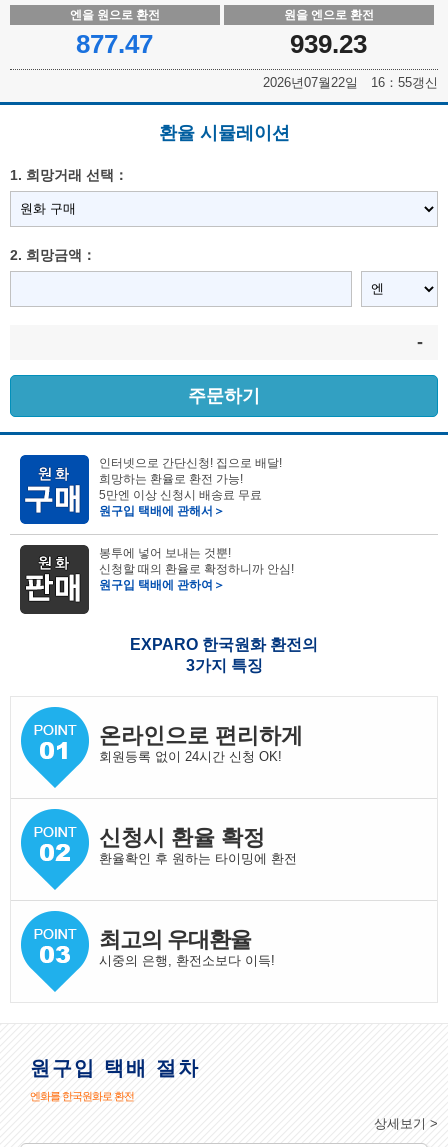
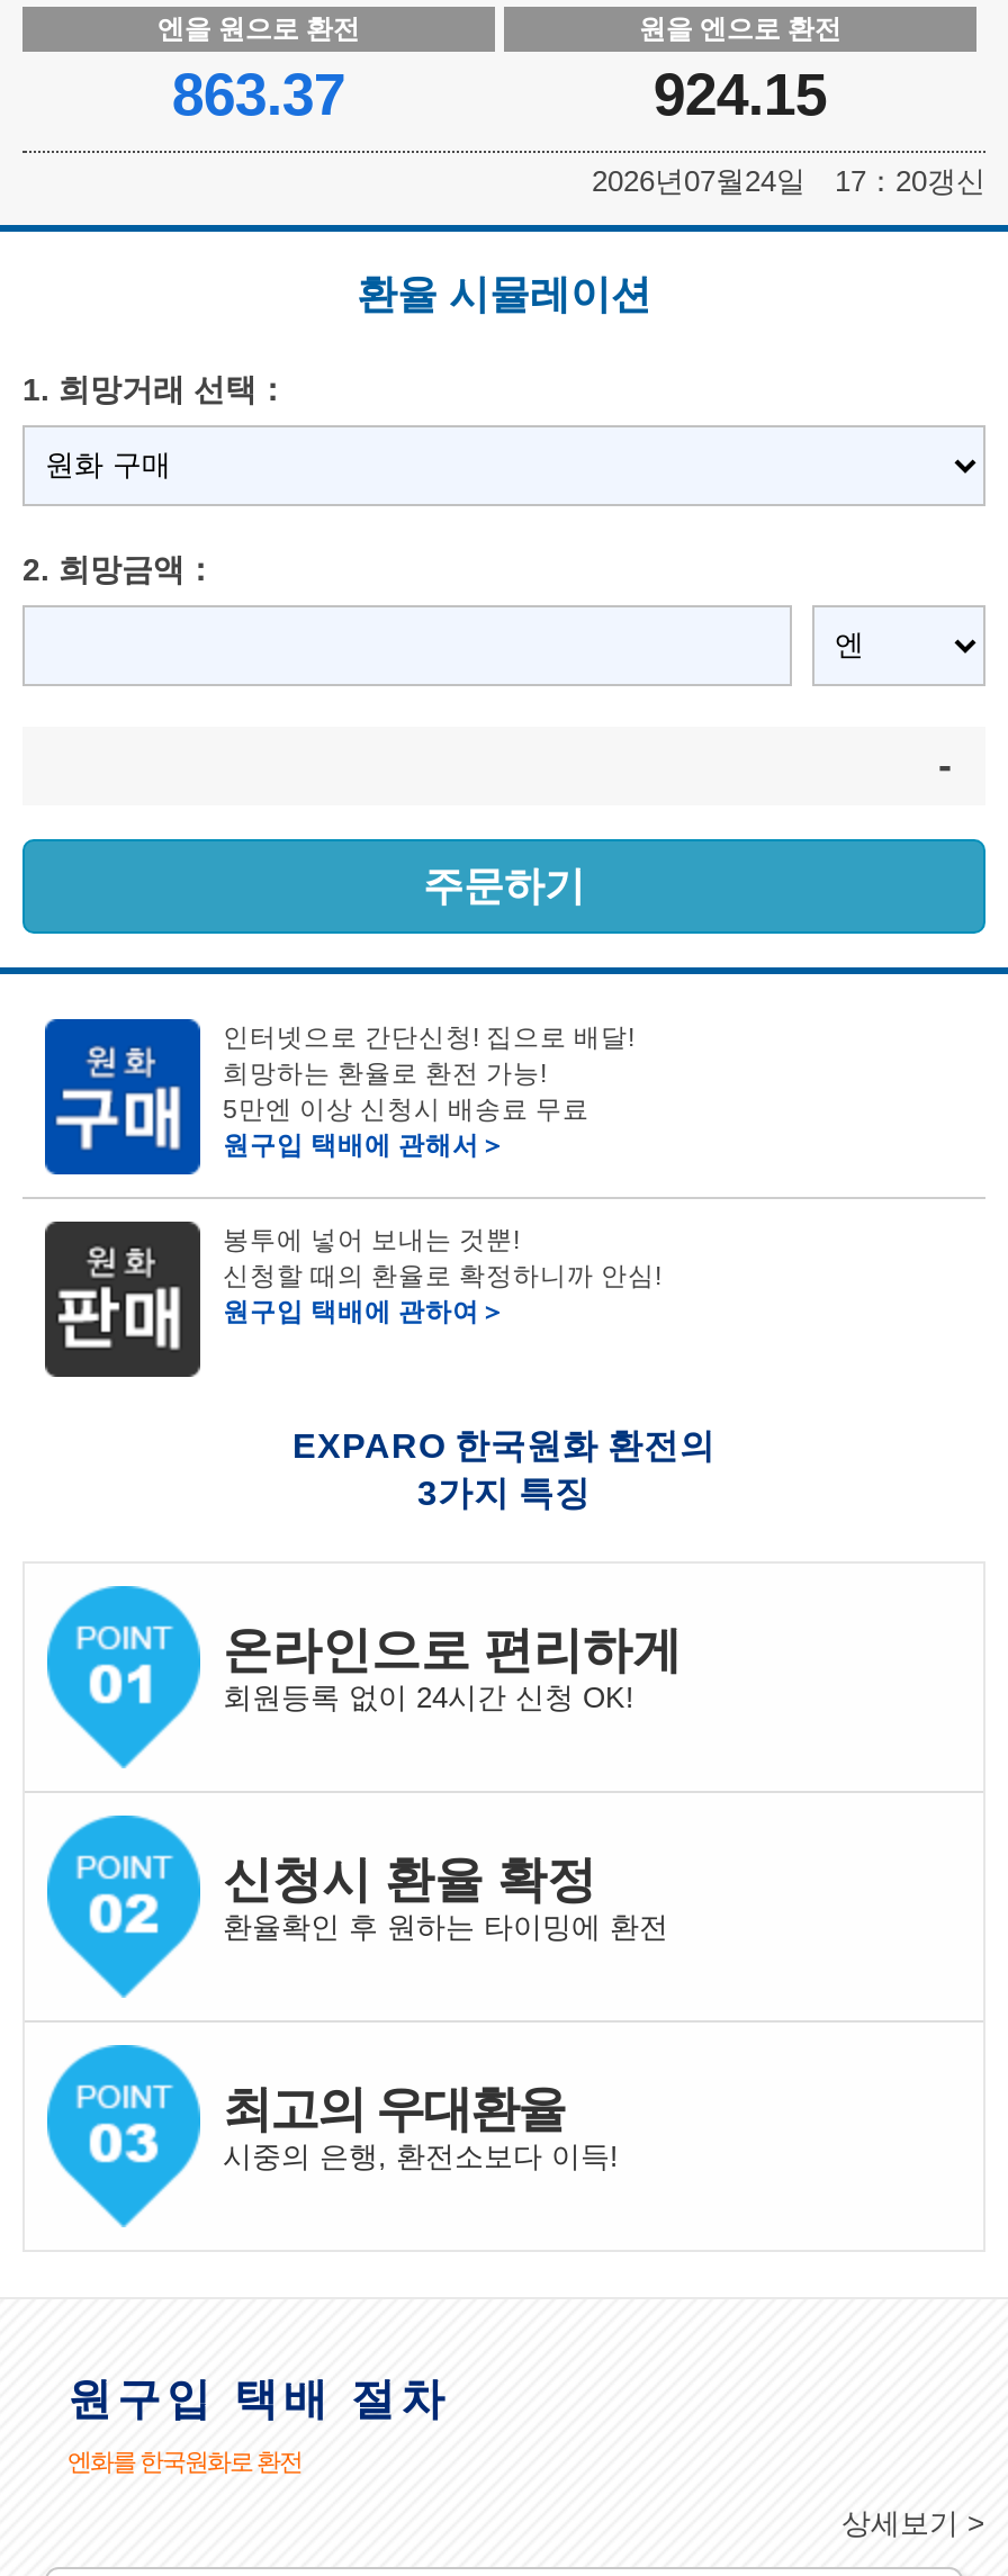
- 877.47
+ 863.37

- 939.23
+ 924.15

- 2026년07월22일 16：55갱신
+ 2026년07월24일 17：20갱신
